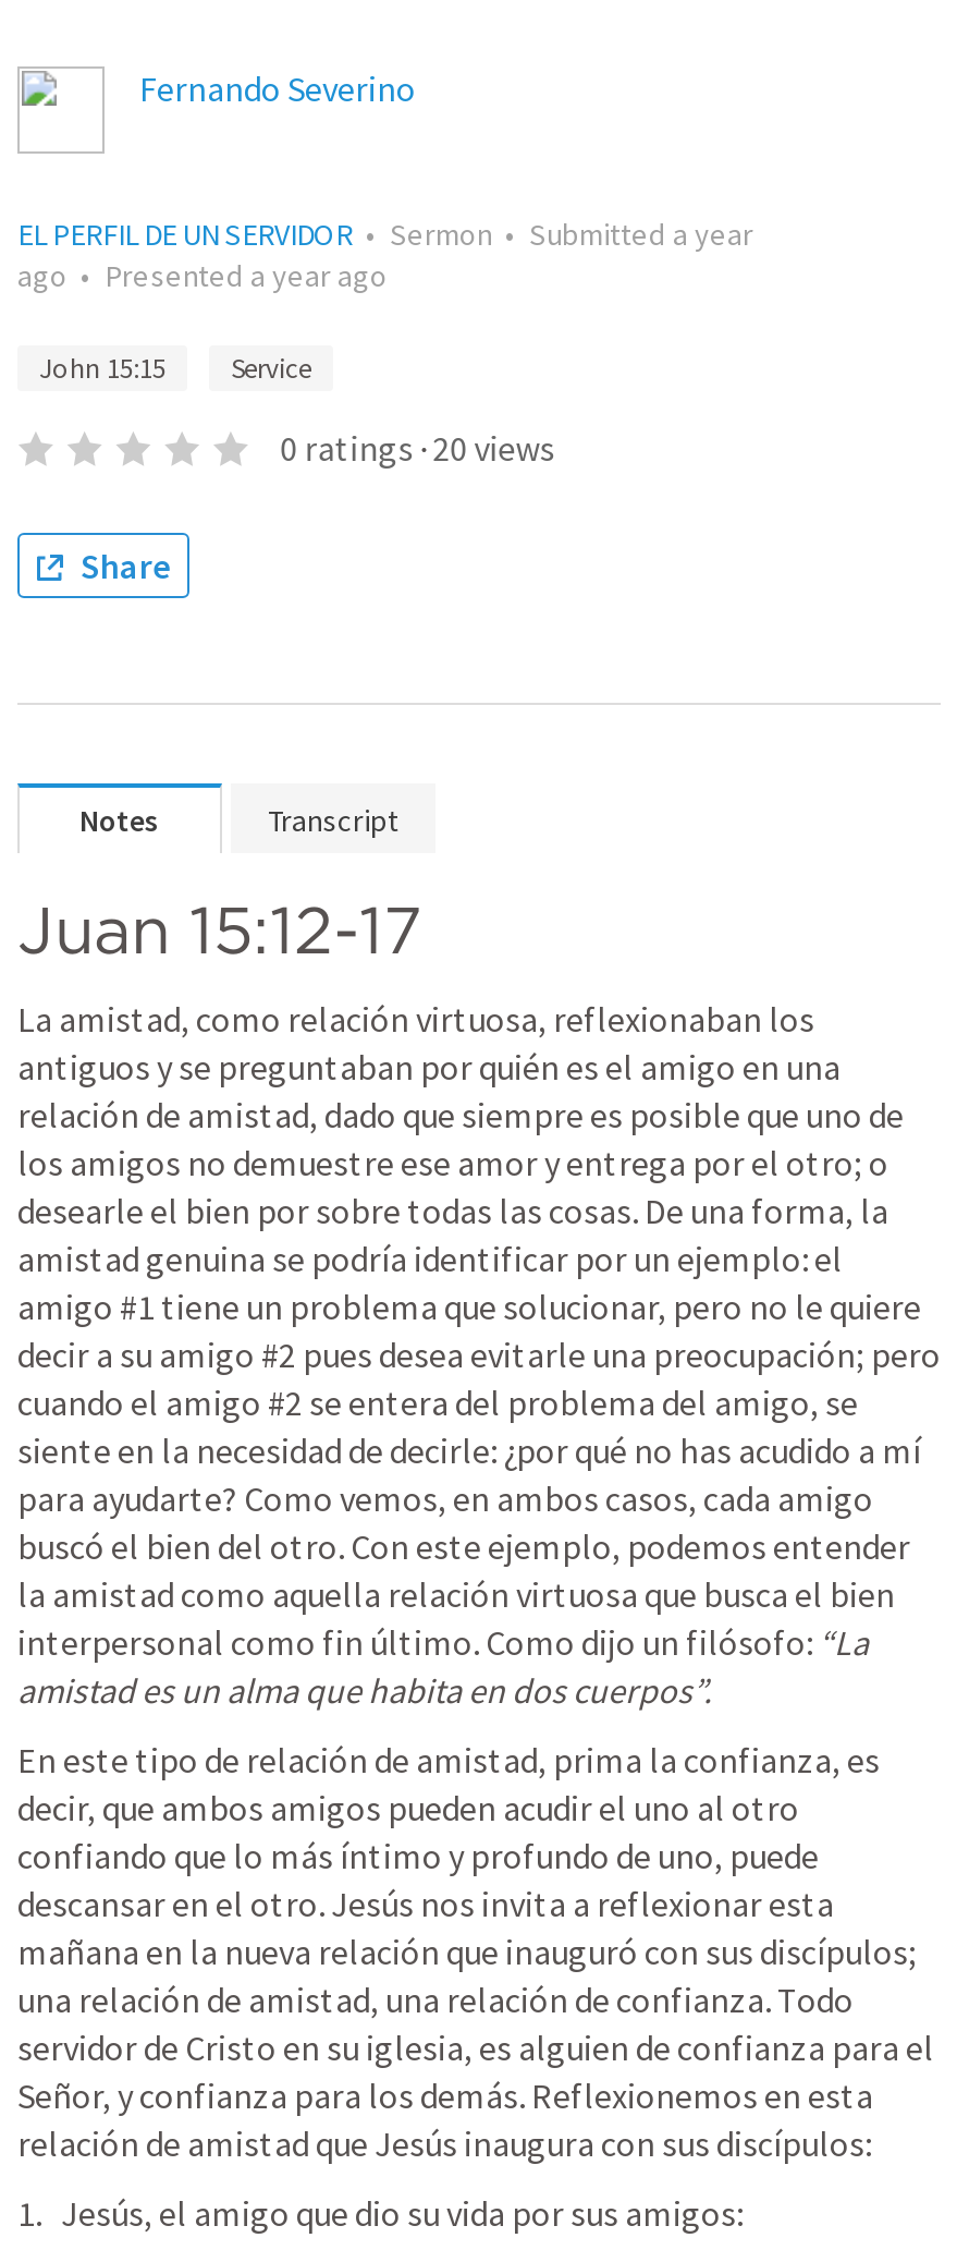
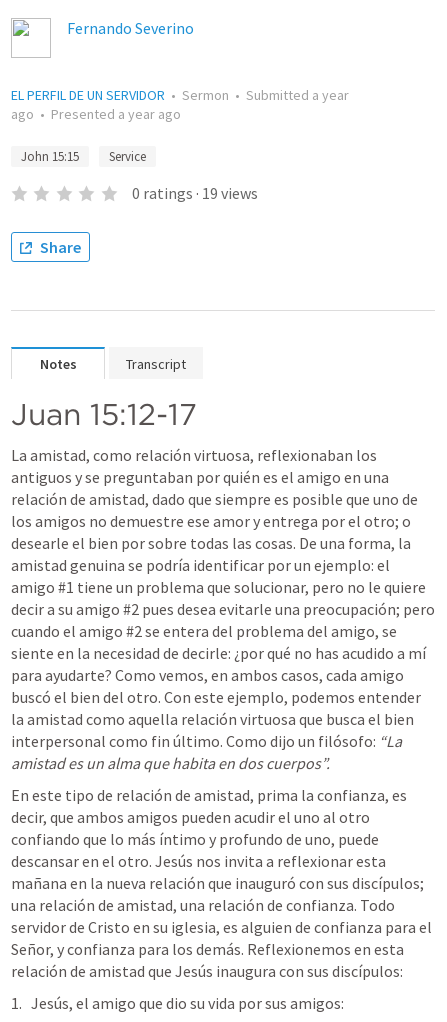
- 0 ratings · 20 views
+ 0 ratings · 19 views
